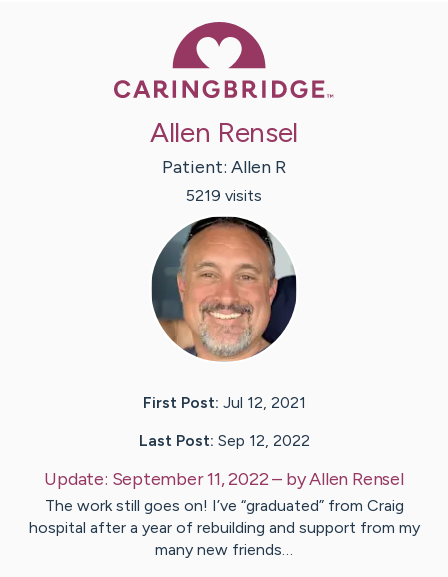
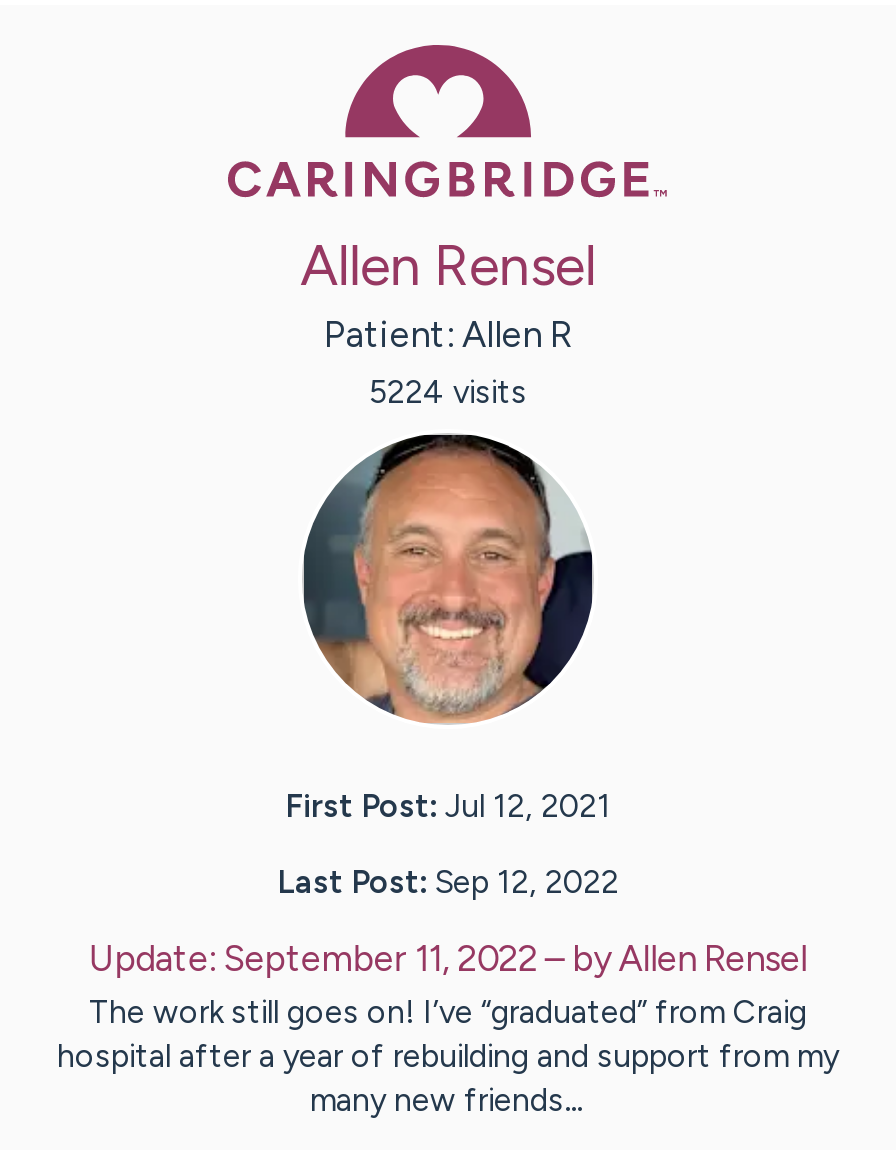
- 5219 visits
+ 5224 visits
